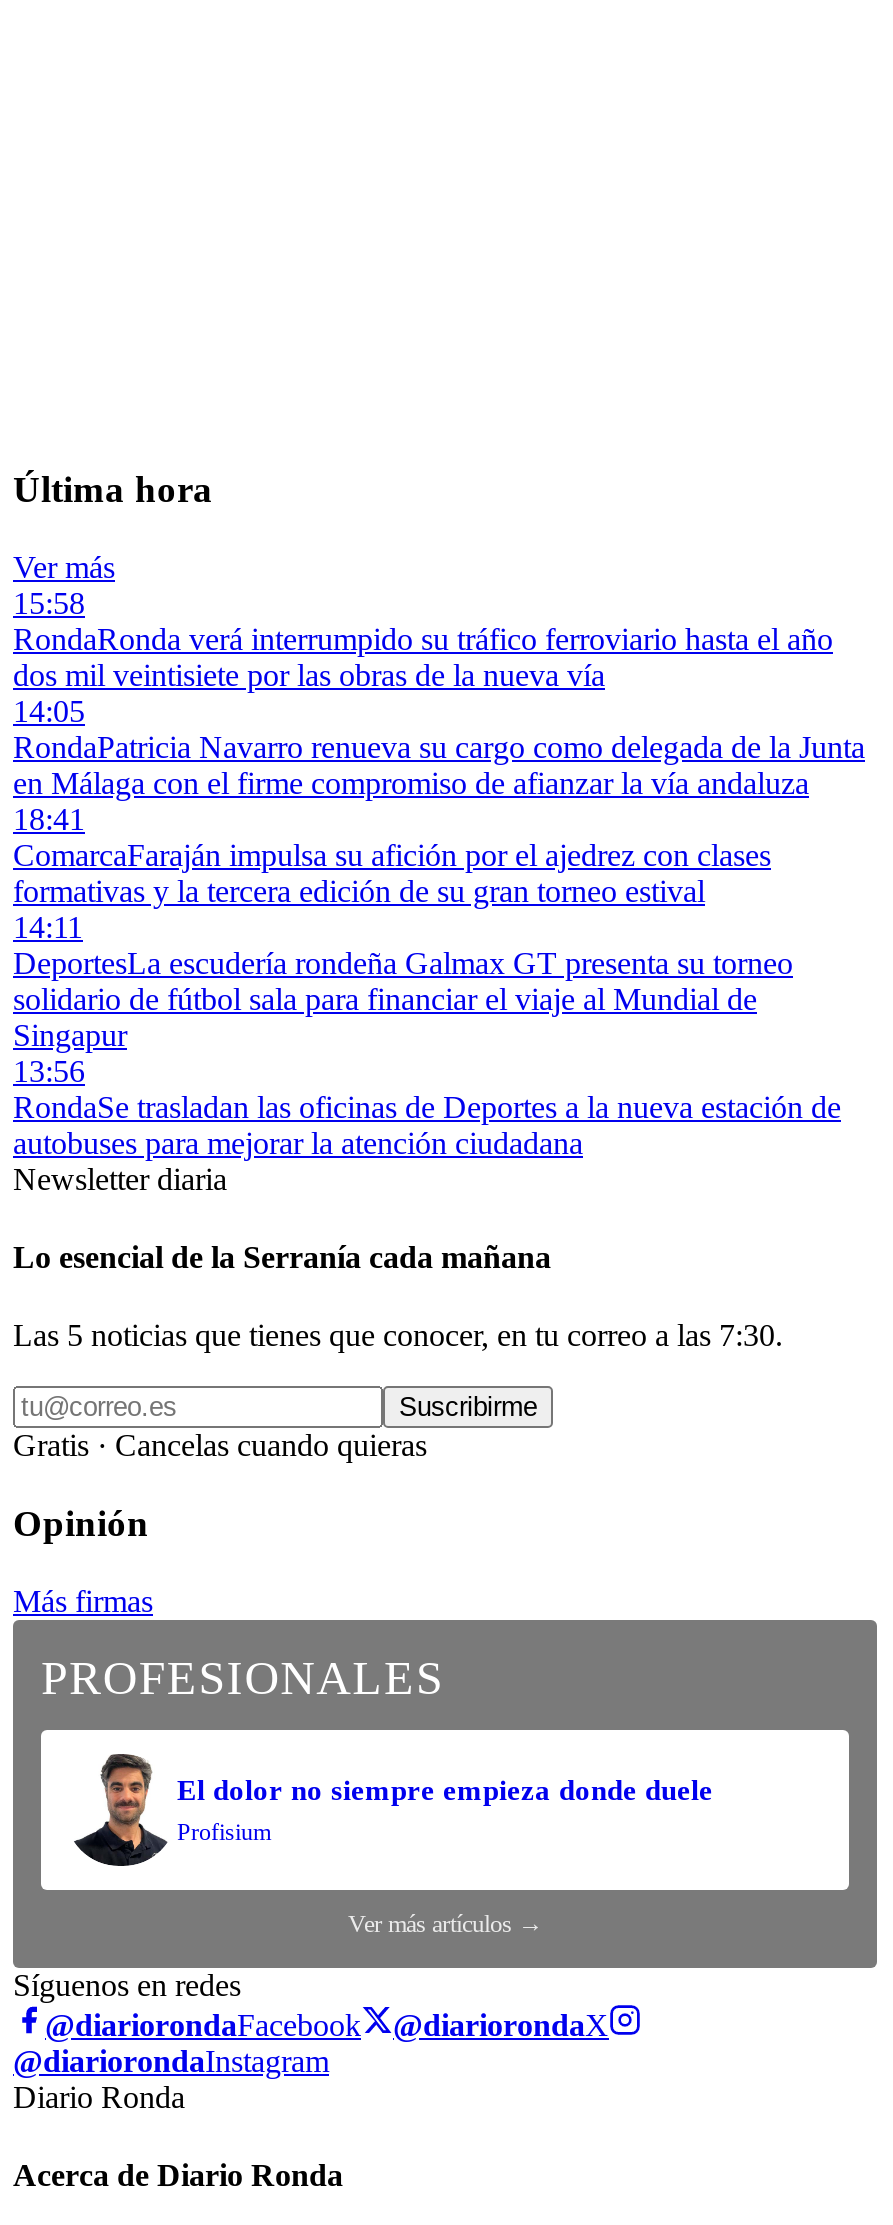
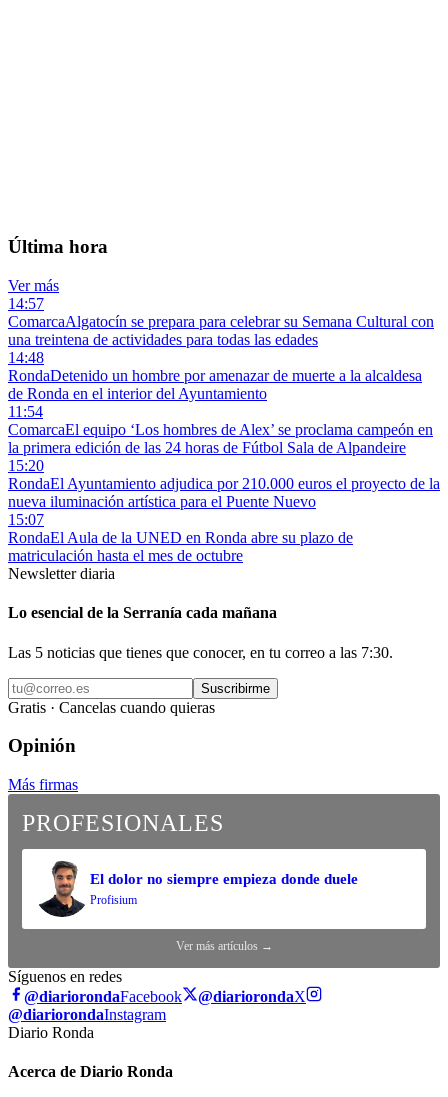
- 15:58
- RondaRonda verá interrumpido su tráfico ferroviario hasta el año
- dos mil veintisiete por las obras de la nueva vía
- 14:05
- RondaPatricia Navarro renueva su cargo como delegada de la Junta
- en Málaga con el firme compromiso de afianzar la vía andaluza
- 18:41
- ComarcaFaraján impulsa su afición por el ajedrez con clases
- formativas y la tercera edición de su gran torneo estival
- 14:11
- DeportesLa escudería rondeña Galmax GT presenta su torneo
- solidario de fútbol sala para financiar el viaje al Mundial de
- Singapur
- 13:56
- RondaSe trasladan las oficinas de Deportes a la nueva estación de
- autobuses para mejorar la atención ciudadana
+ 14:57
+ ComarcaAlgatocín se prepara para celebrar su Semana Cultural con
+ una treintena de actividades para todas las edades
+ 14:48
+ RondaDetenido un hombre por amenazar de muerte a la alcaldesa
+ de Ronda en el interior del Ayuntamiento
+ 11:54
+ ComarcaEl equipo ‘Los hombres de Alex’ se proclama campeón en
+ la primera edición de las 24 horas de Fútbol Sala de Alpandeire
+ 15:20
+ RondaEl Ayuntamiento adjudica por 210.000 euros el proyecto de la
+ nueva iluminación artística para el Puente Nuevo
+ 15:07
+ RondaEl Aula de la UNED en Ronda abre su plazo de
+ matriculación hasta el mes de octubre
